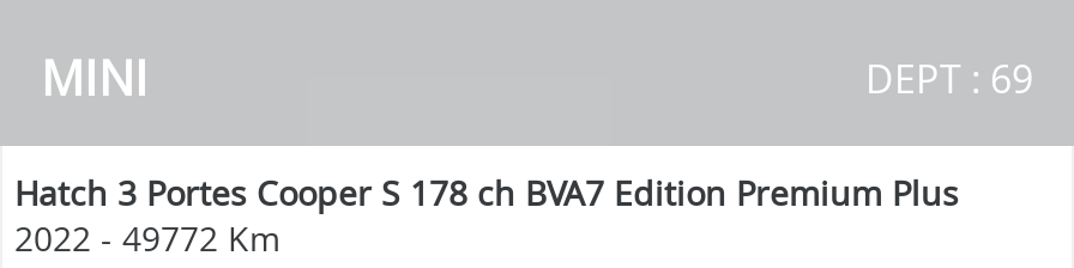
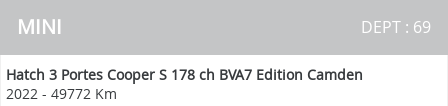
- Hatch 3 Portes Cooper S 178 ch BVA7 Edition Premium Plus
+ Hatch 3 Portes Cooper S 178 ch BVA7 Edition Camden
